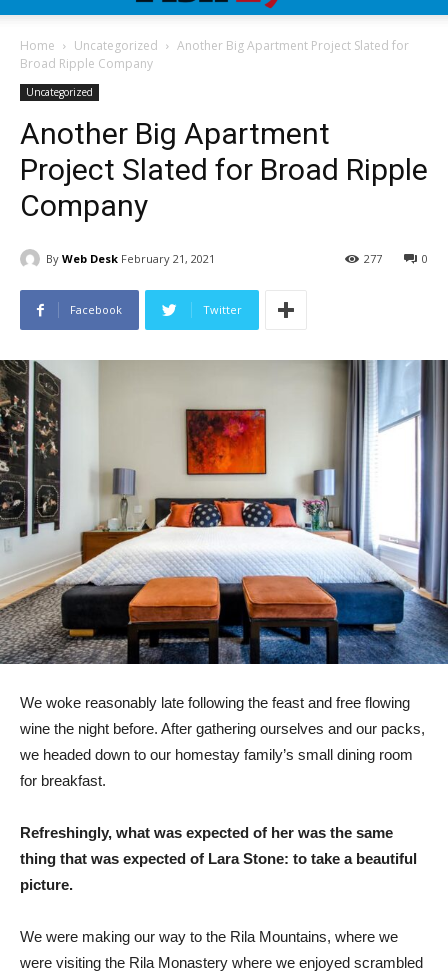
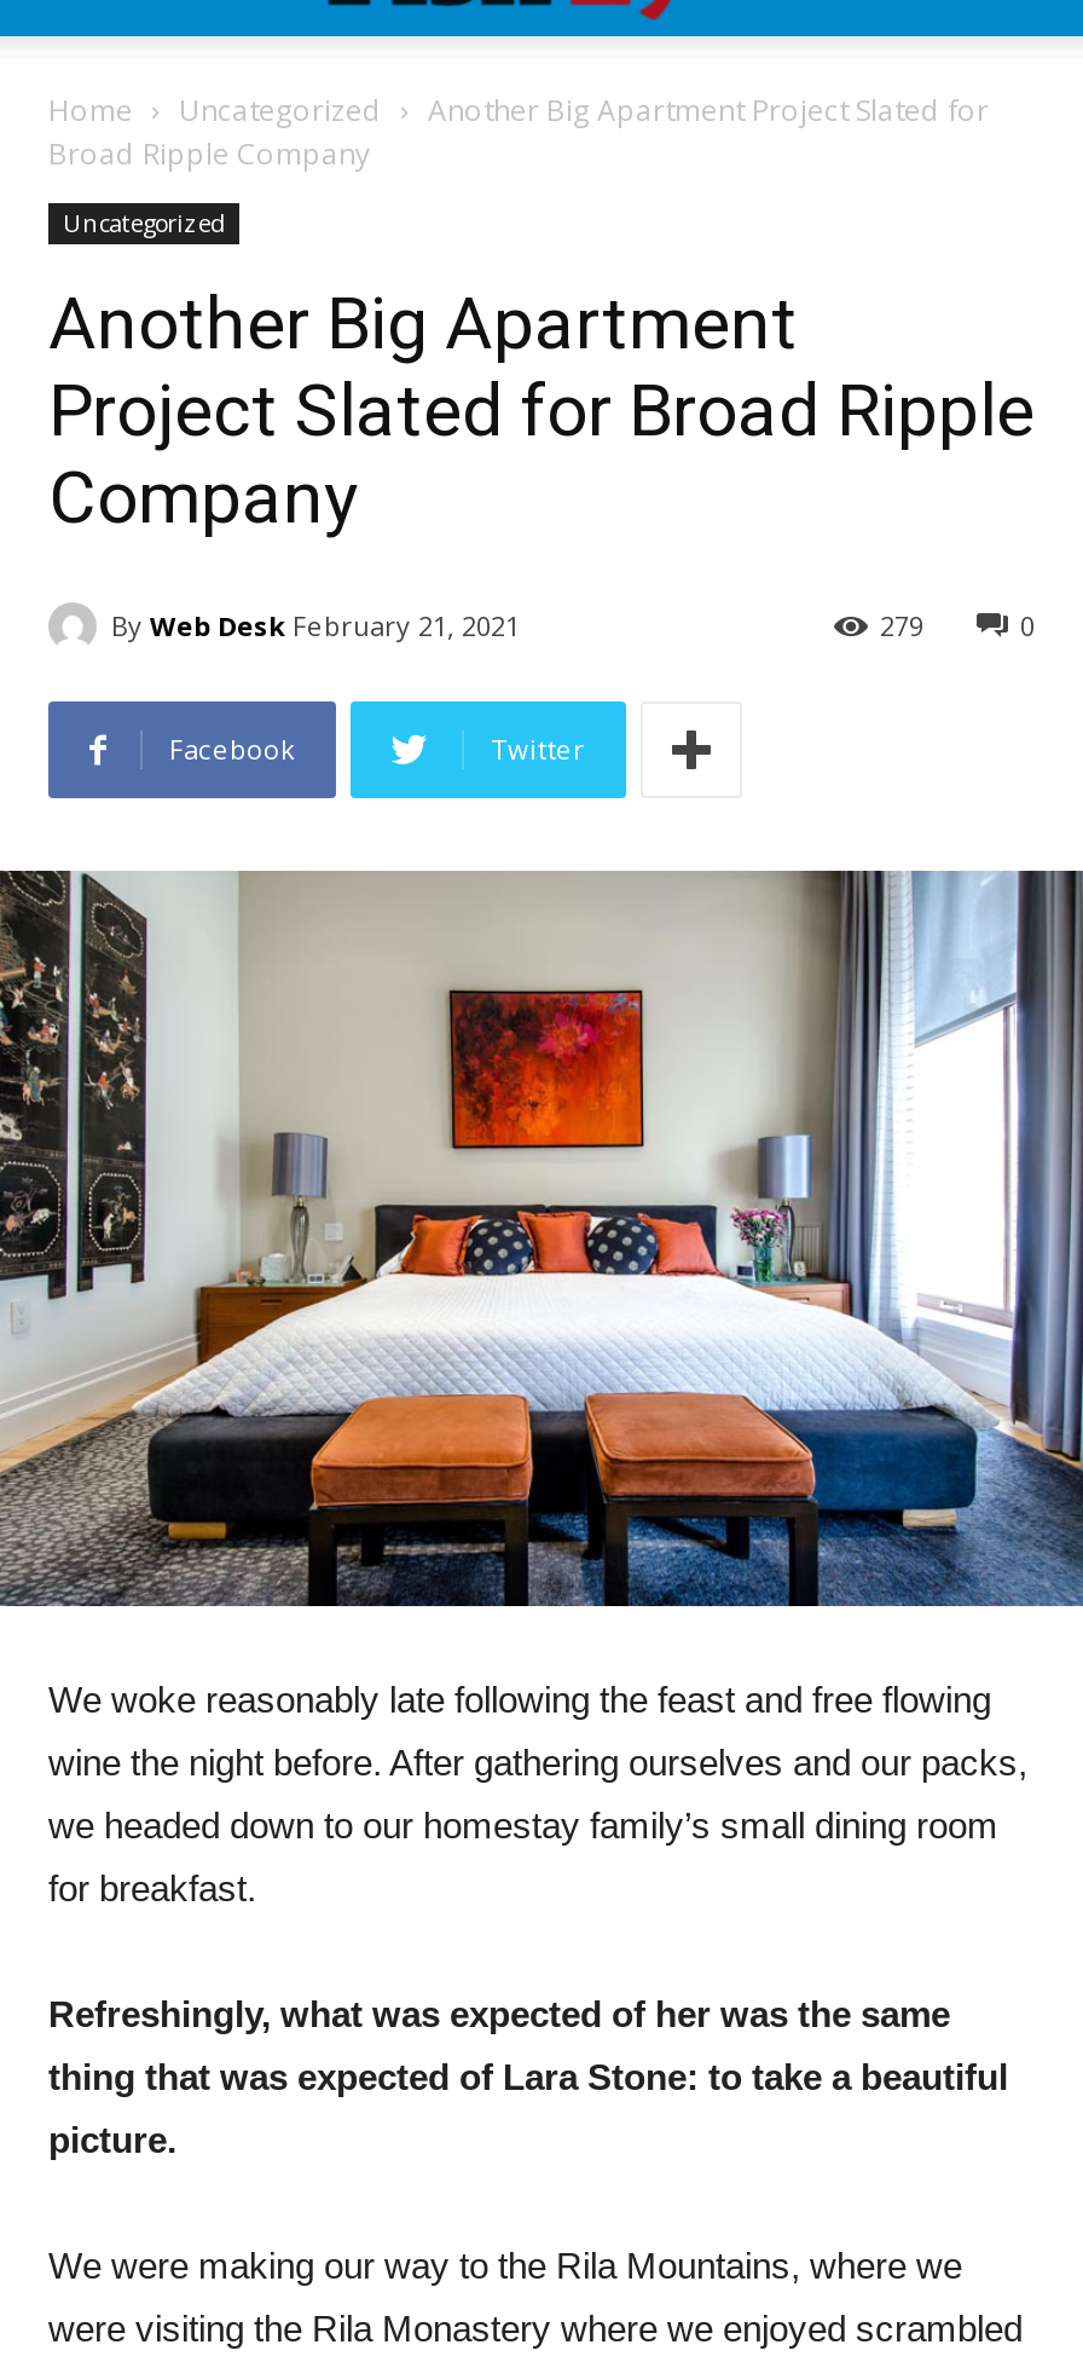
- 277
+ 279
